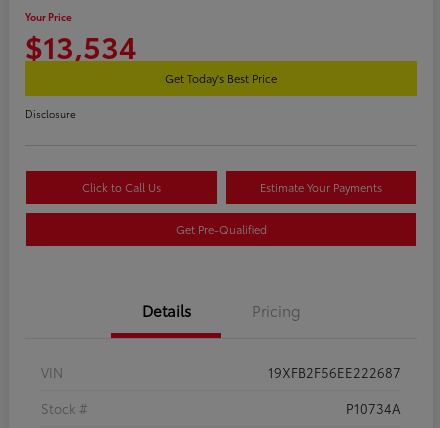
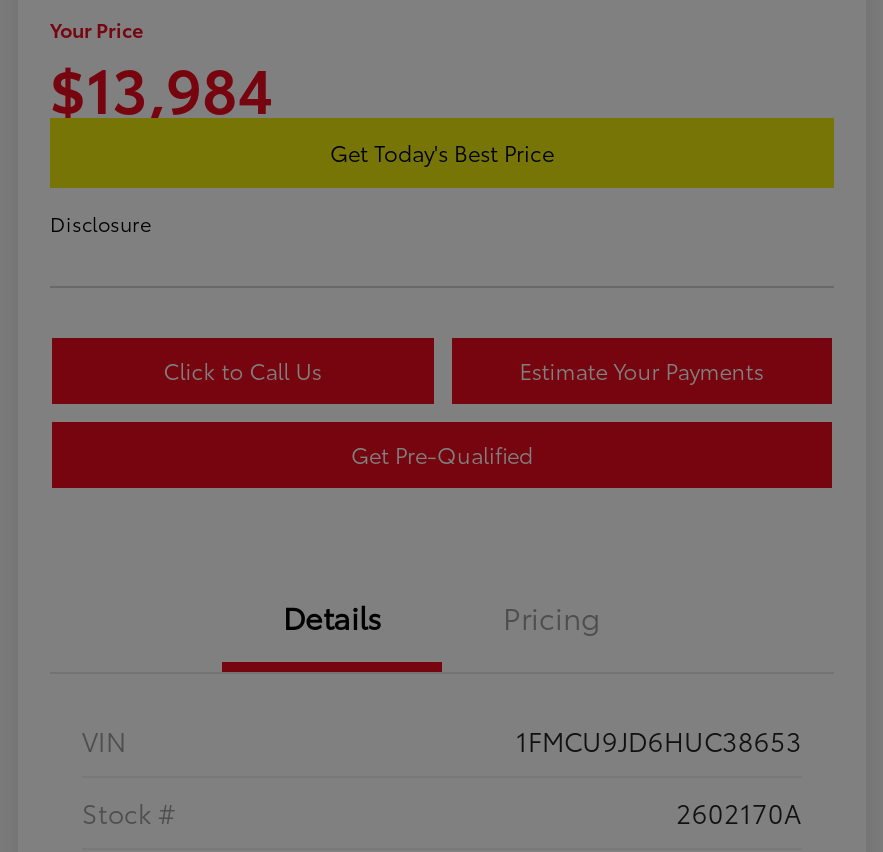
- $13,534
+ $13,984

- 19XFB2F56EE222687
+ 1FMCU9JD6HUC38653

- P10734A
+ 2602170A
